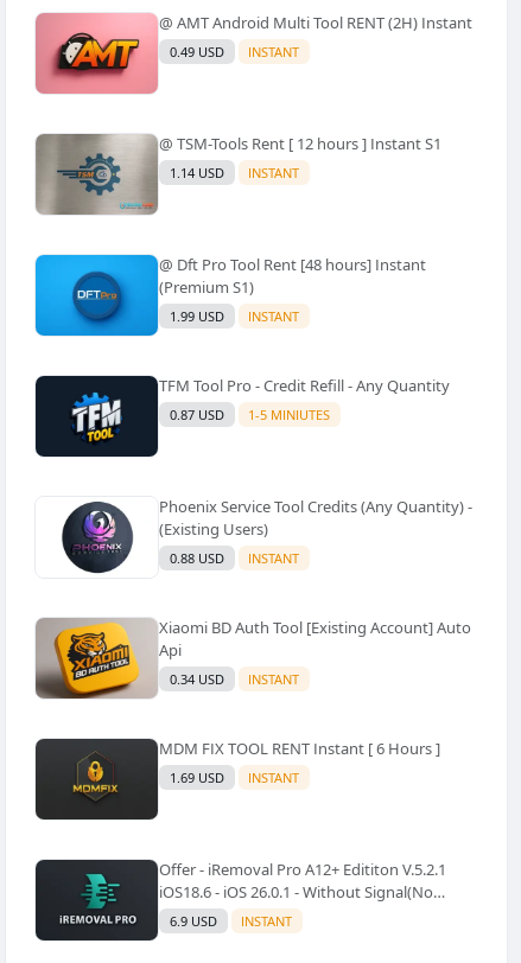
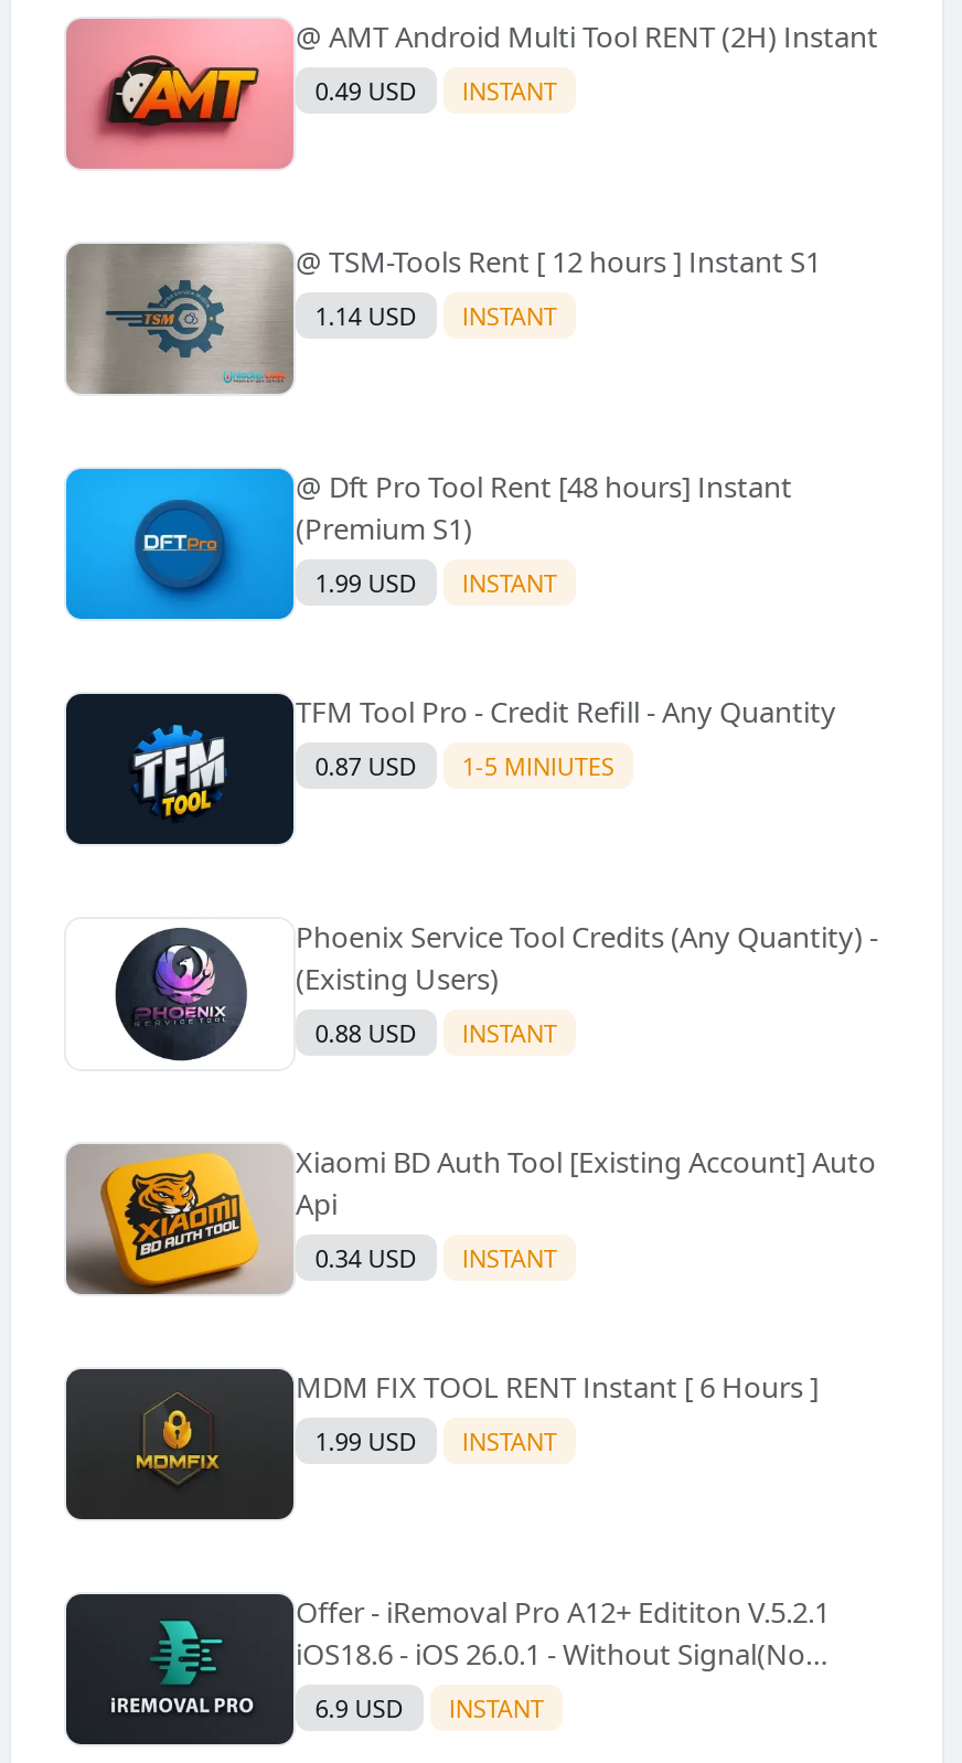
- 1.69 USD INSTANT
+ 1.99 USD INSTANT
